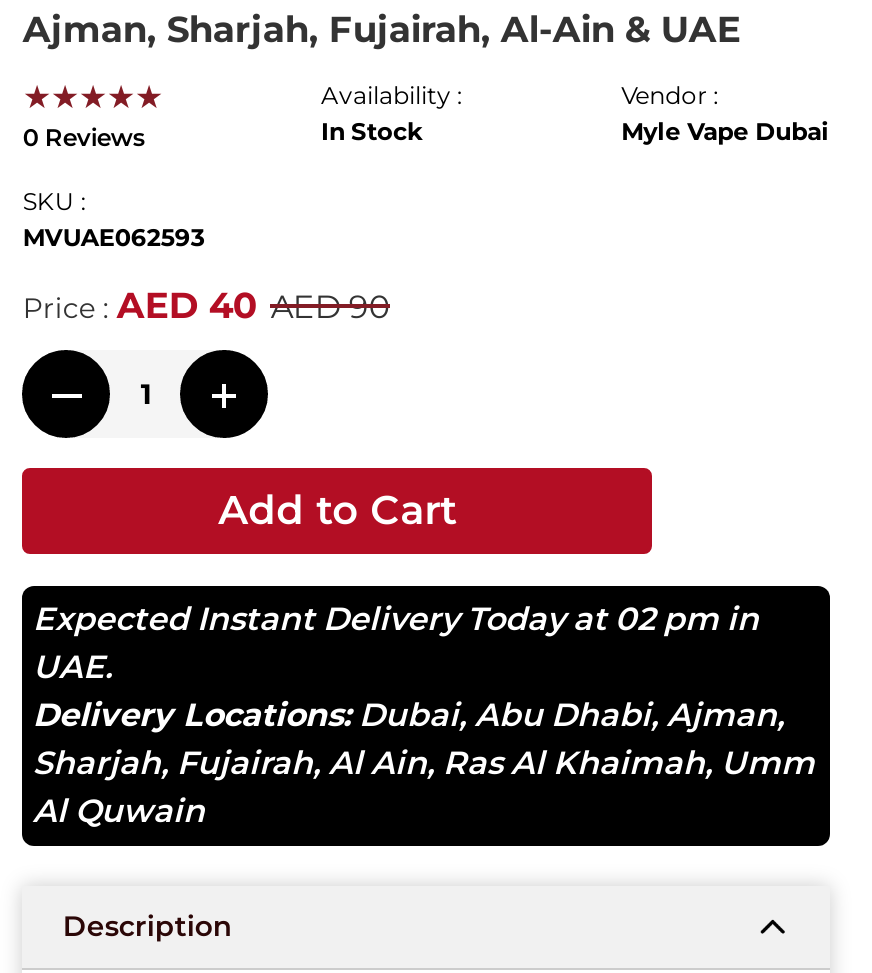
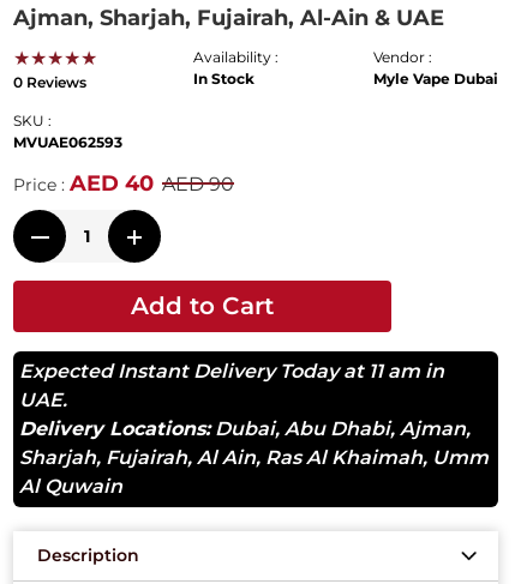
- Expected Instant Delivery Today at 02 pm in
+ Expected Instant Delivery Today at 11 am in
